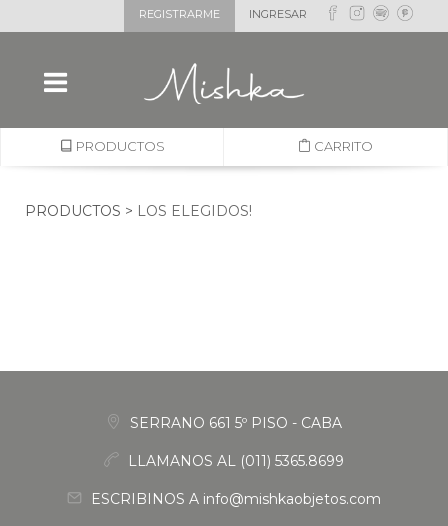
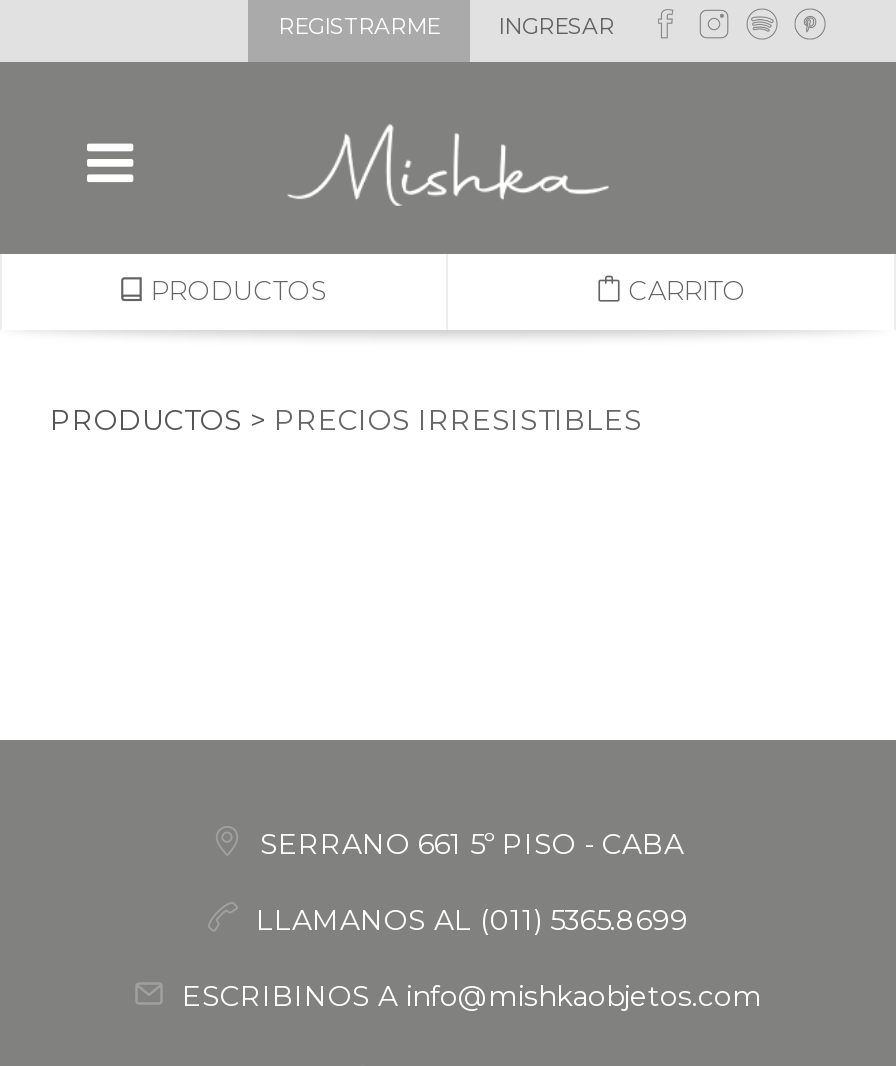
- PRODUCTOS > LOS ELEGIDOS!
+ PRODUCTOS > PRECIOS IRRESISTIBLES
